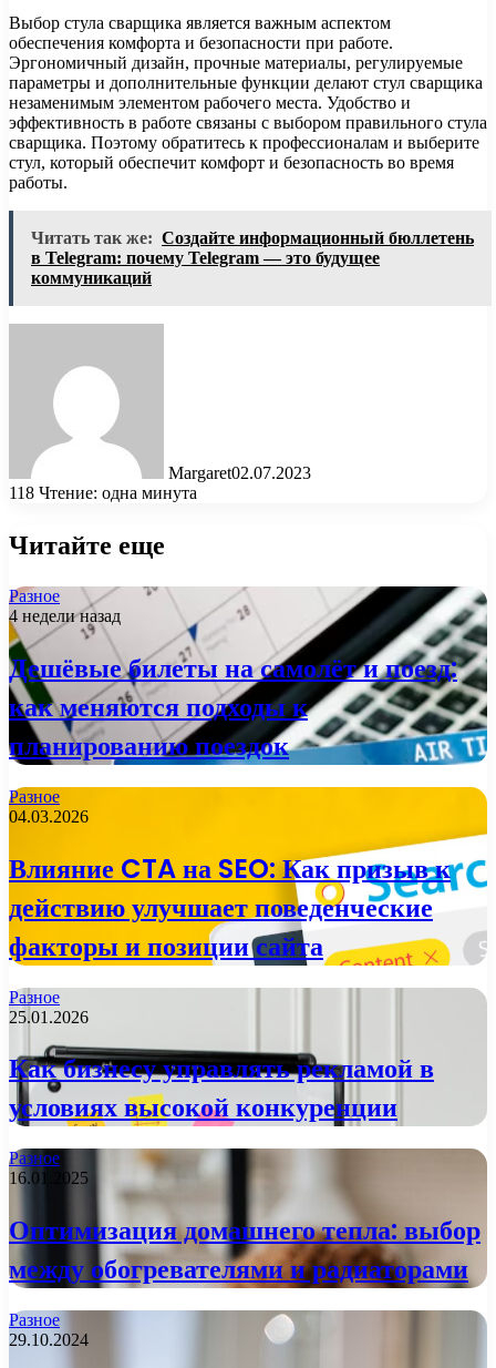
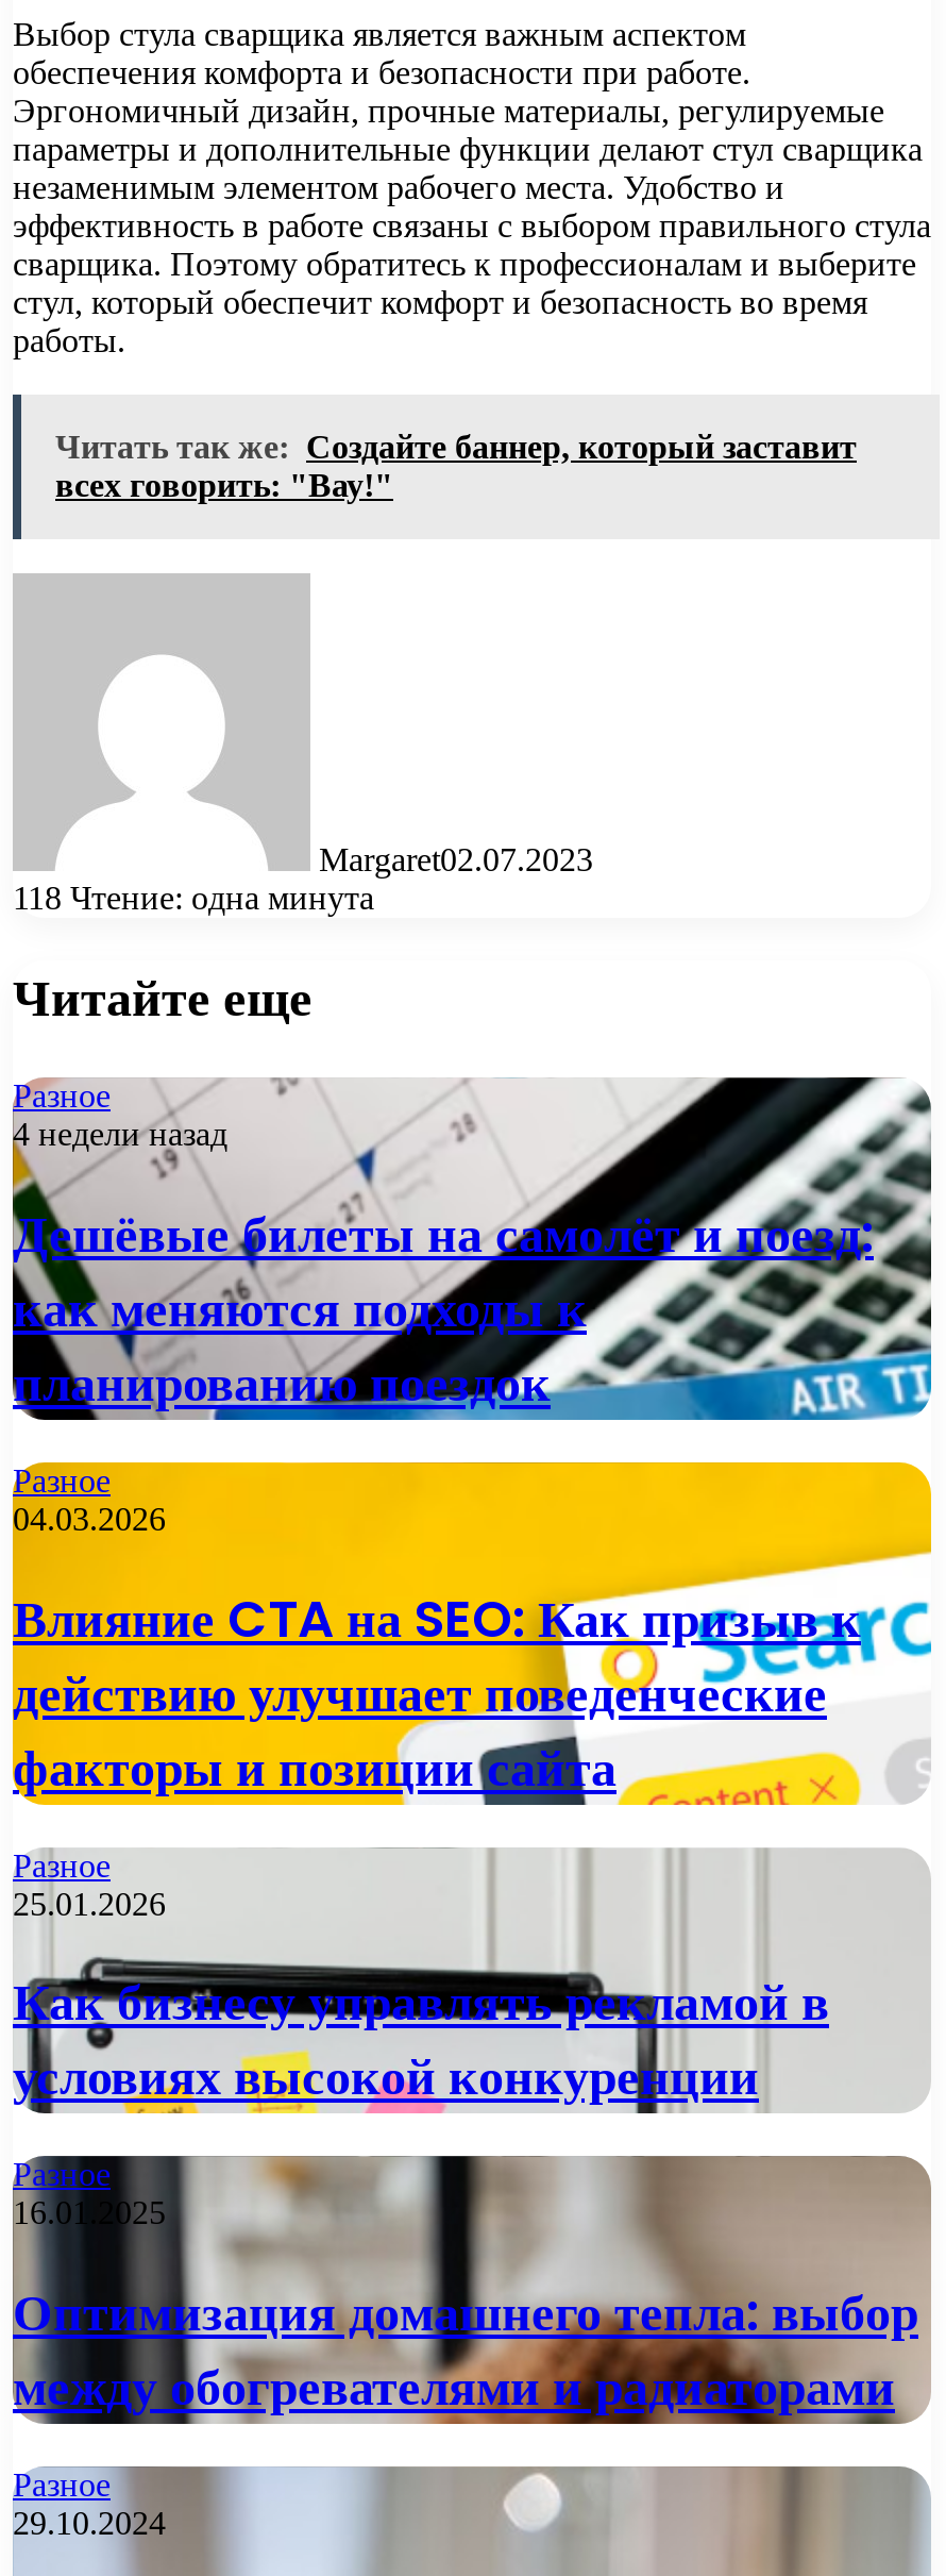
- Читать так же: Создайте информационный бюллетень
- в Telegram: почему Telegram — это будущее
- коммуникаций
+ Читать так же: Создайте баннер, который заставит
+ всех говорить: "Вау!"
